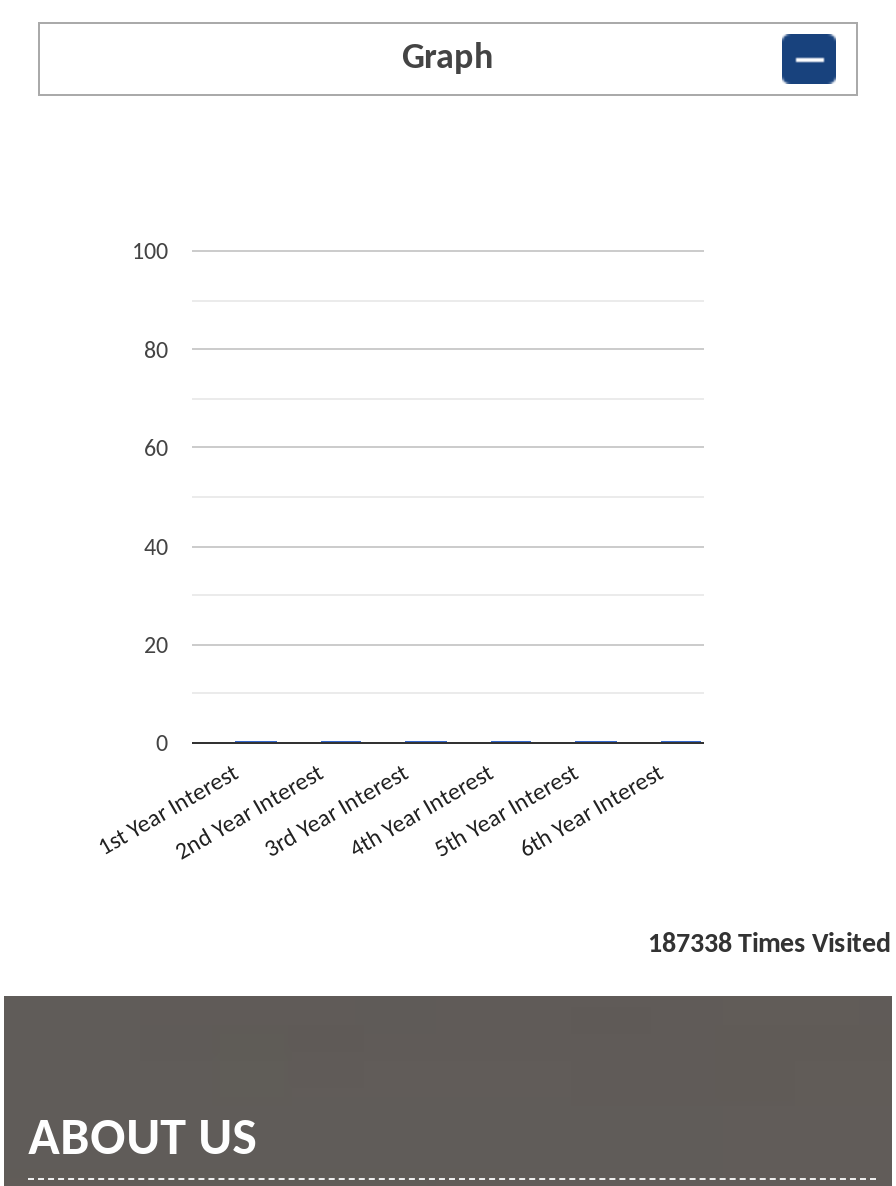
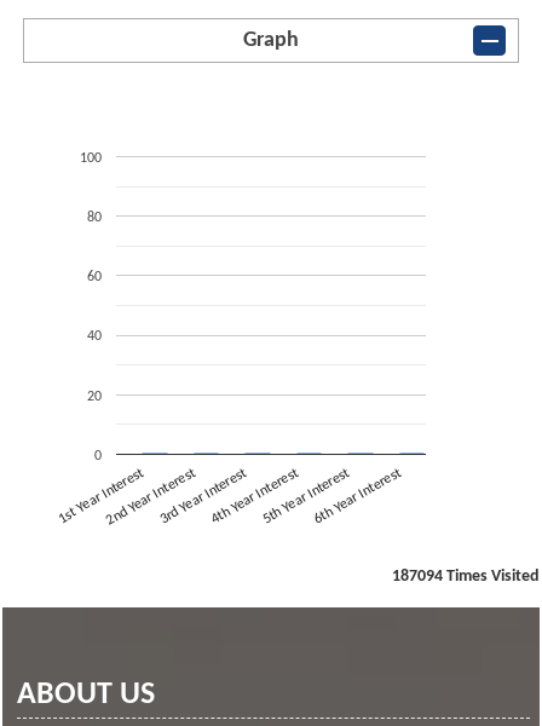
- 187338 Times Visited
+ 187094 Times Visited
